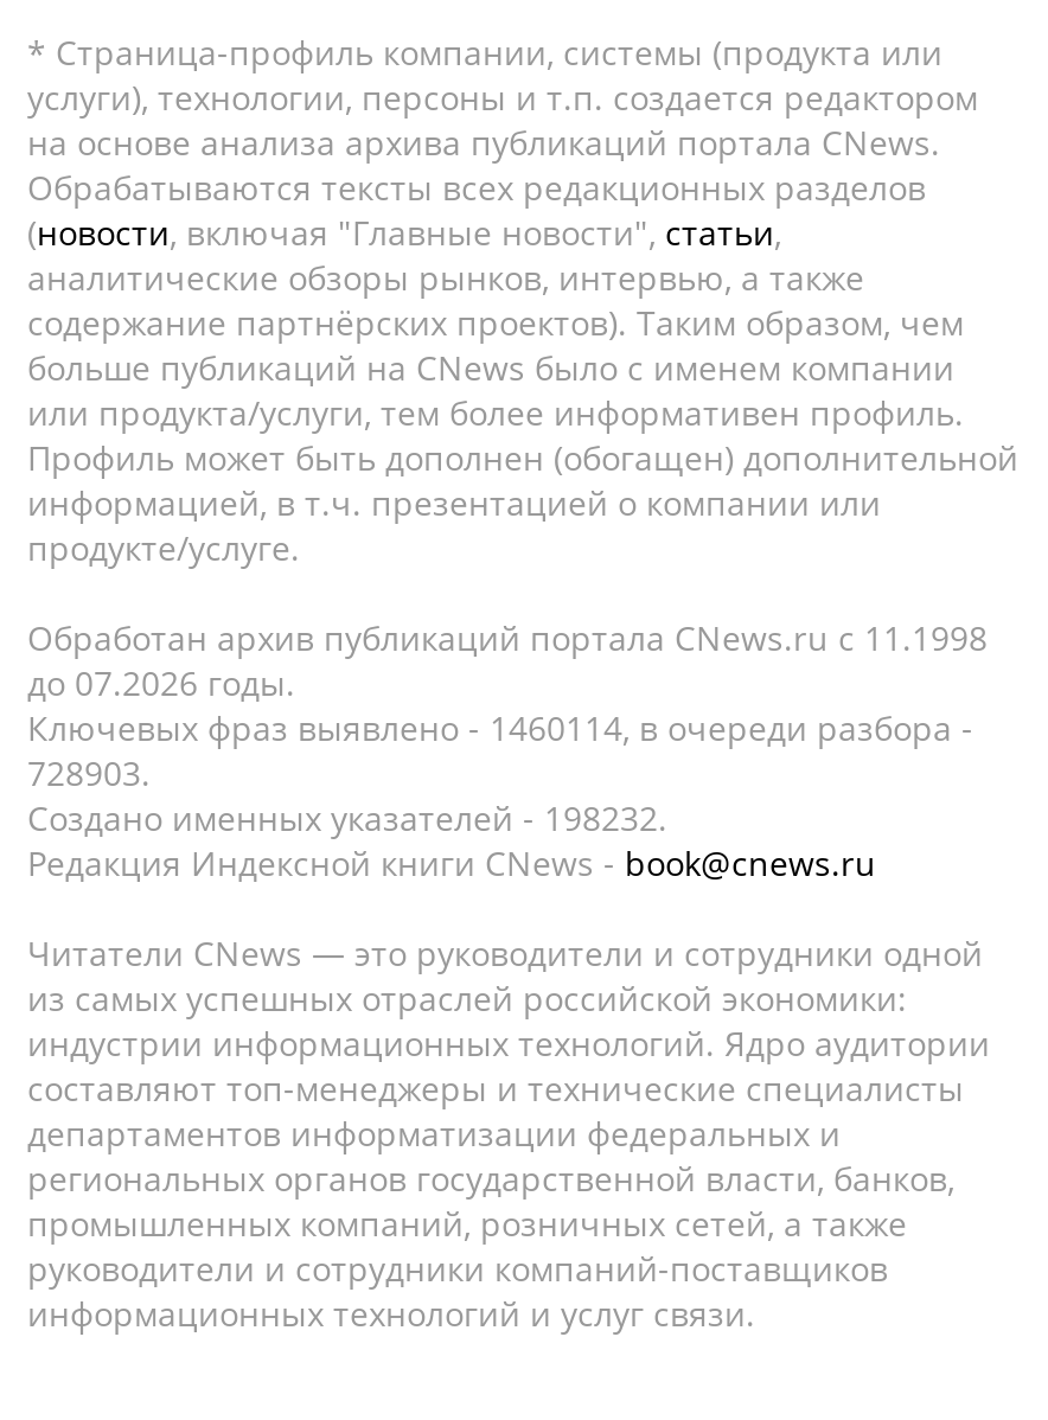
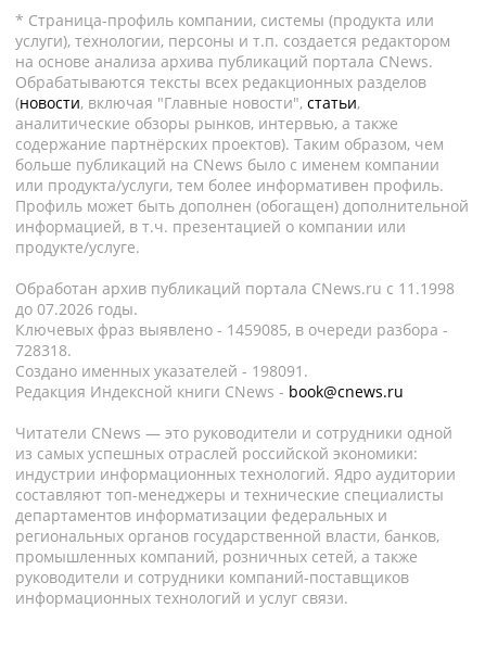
- Ключевых фраз выявлено - 1460114, в очереди разбора -
+ Ключевых фраз выявлено - 1459085, в очереди разбора -

- 728903.
+ 728318.

- Создано именных указателей - 198232.
+ Создано именных указателей - 198091.
